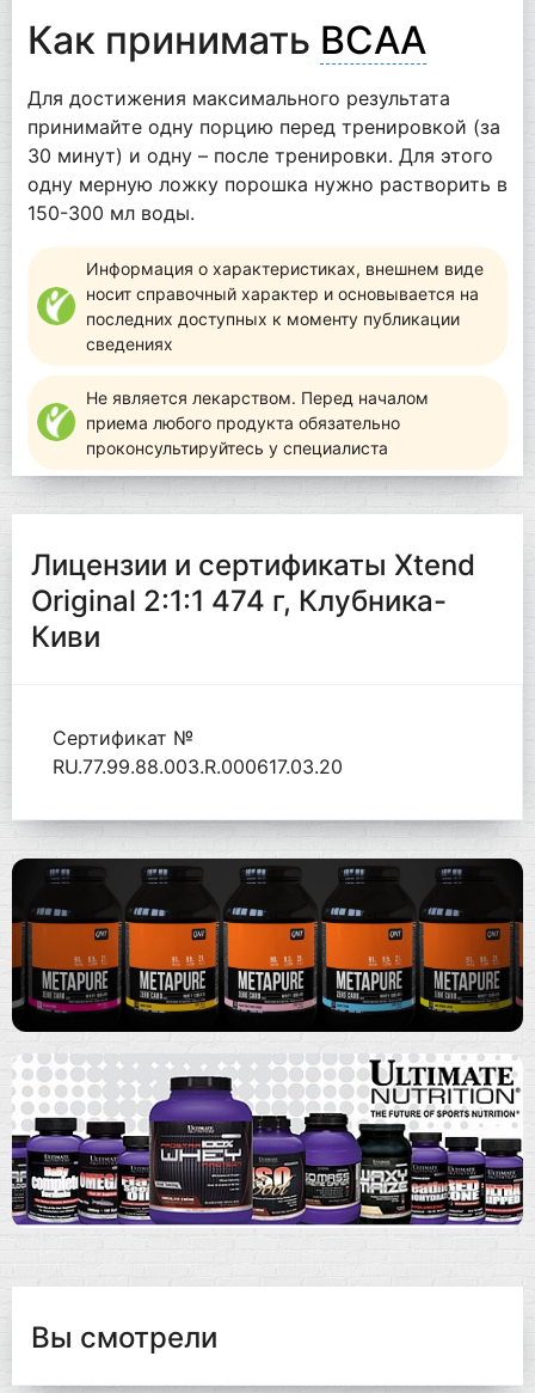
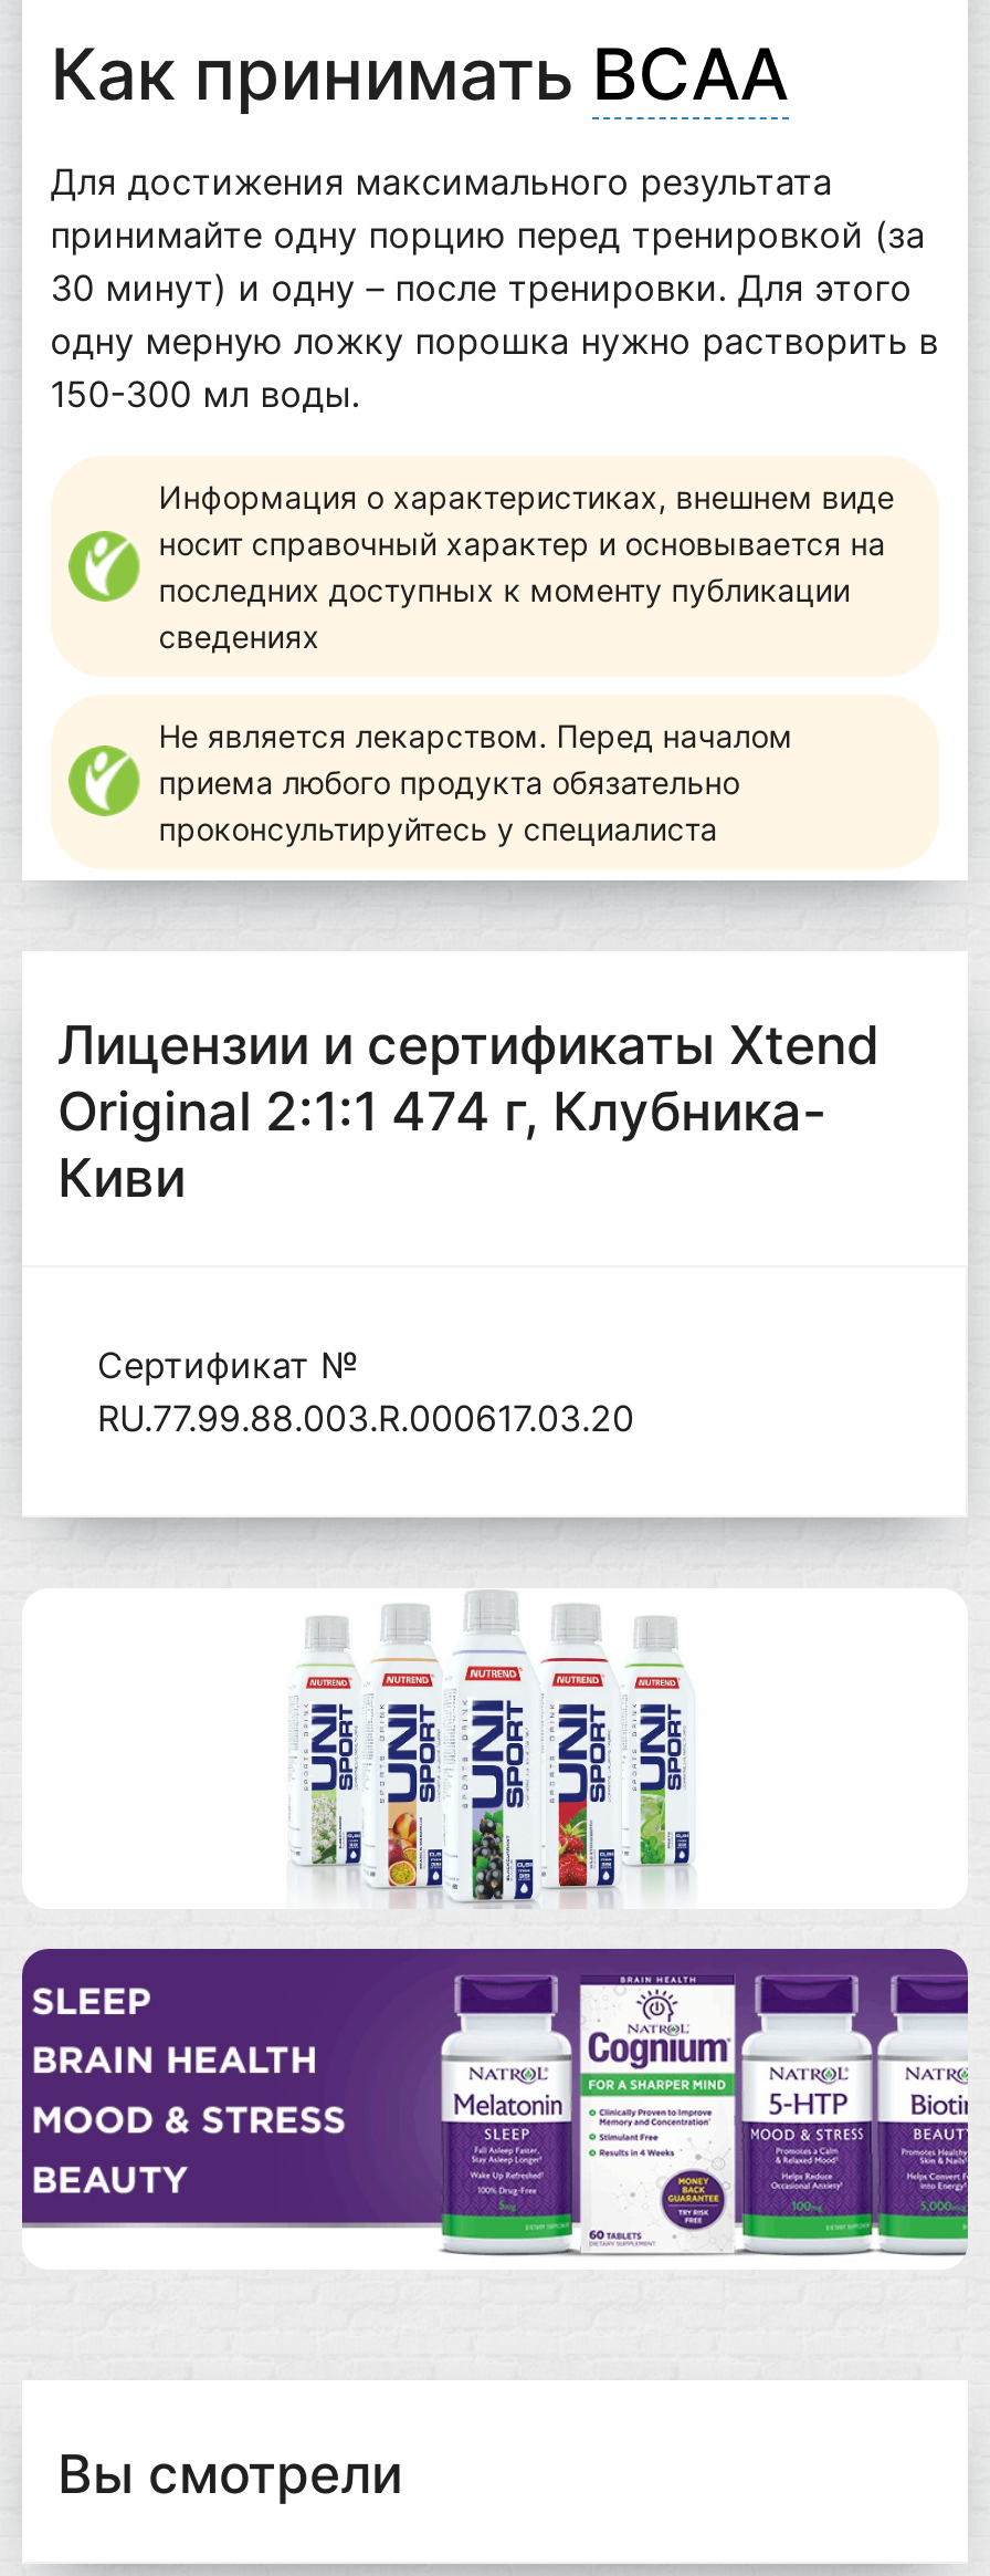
- [image]
+ [image]

- [image]
+ [image]
